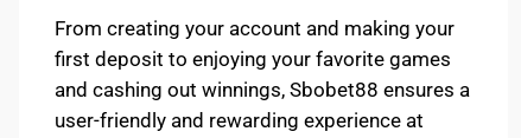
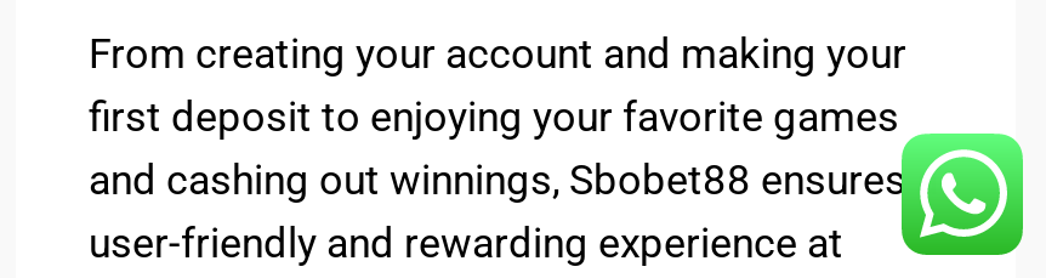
+ [image]
